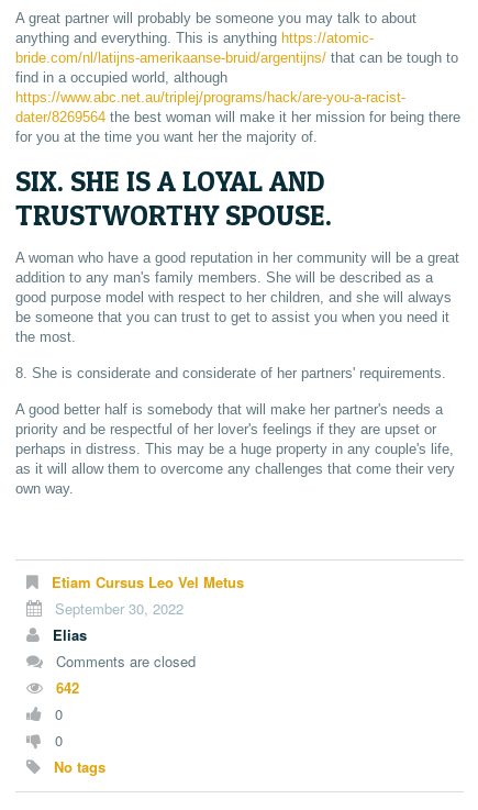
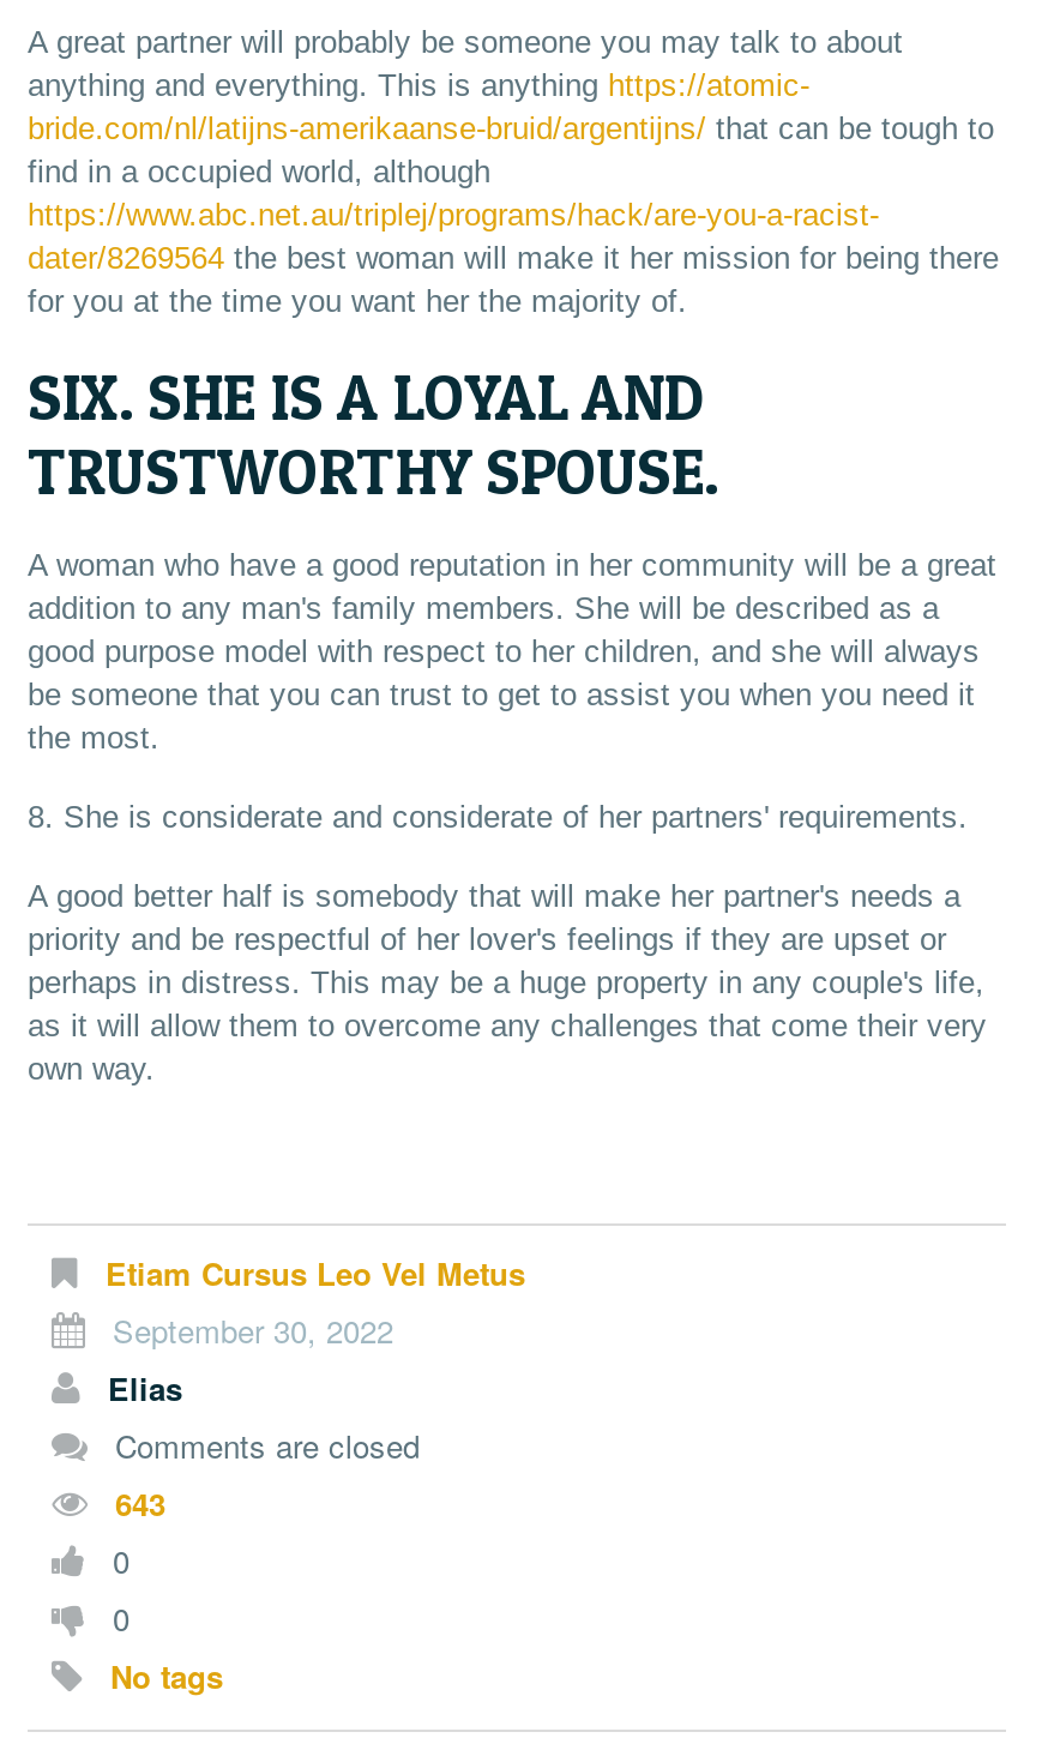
- 642
+ 643
